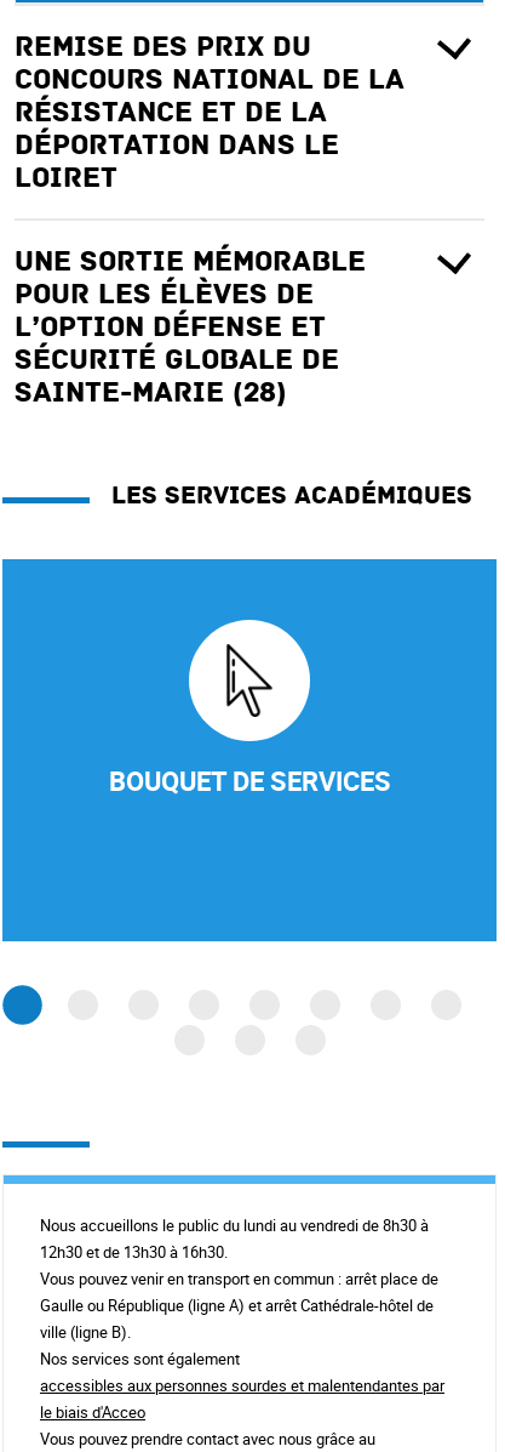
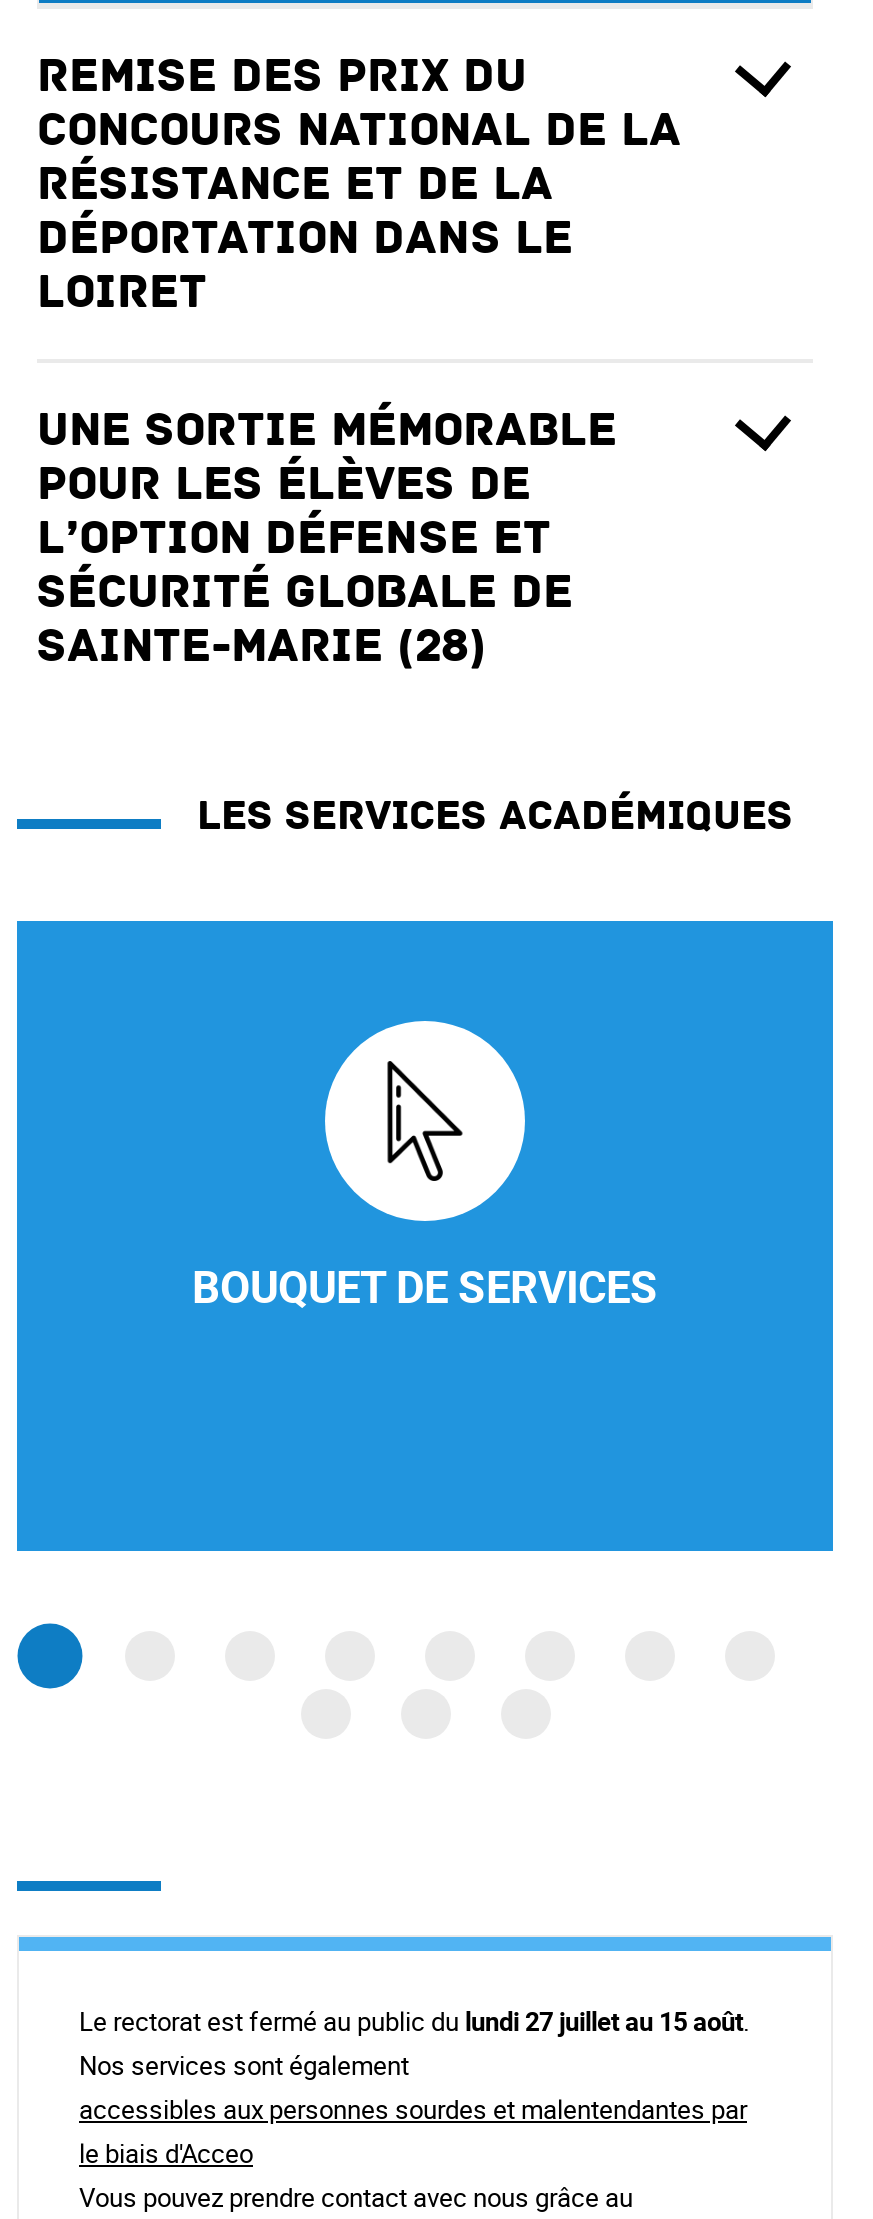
- Nous accueillons le public du lundi au vendredi de 8h30 à
- 12h30 et de 13h30 à 16h30.
- Vous pouvez venir en transport en commun : arrêt place de
- Gaulle ou République (ligne A) et arrêt Cathédrale-hôtel de
- ville (ligne B).
+ Le rectorat est fermé au public du lundi 27 juillet au 15 août.
